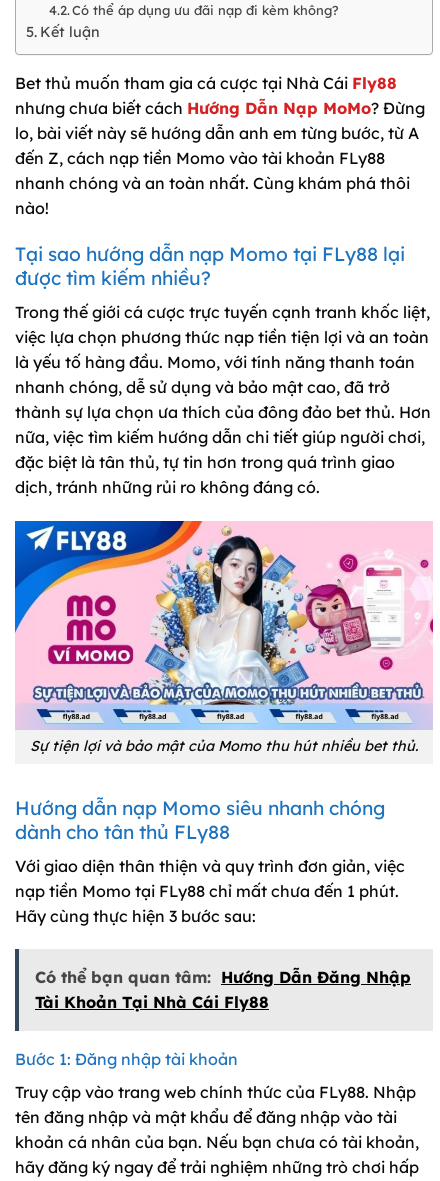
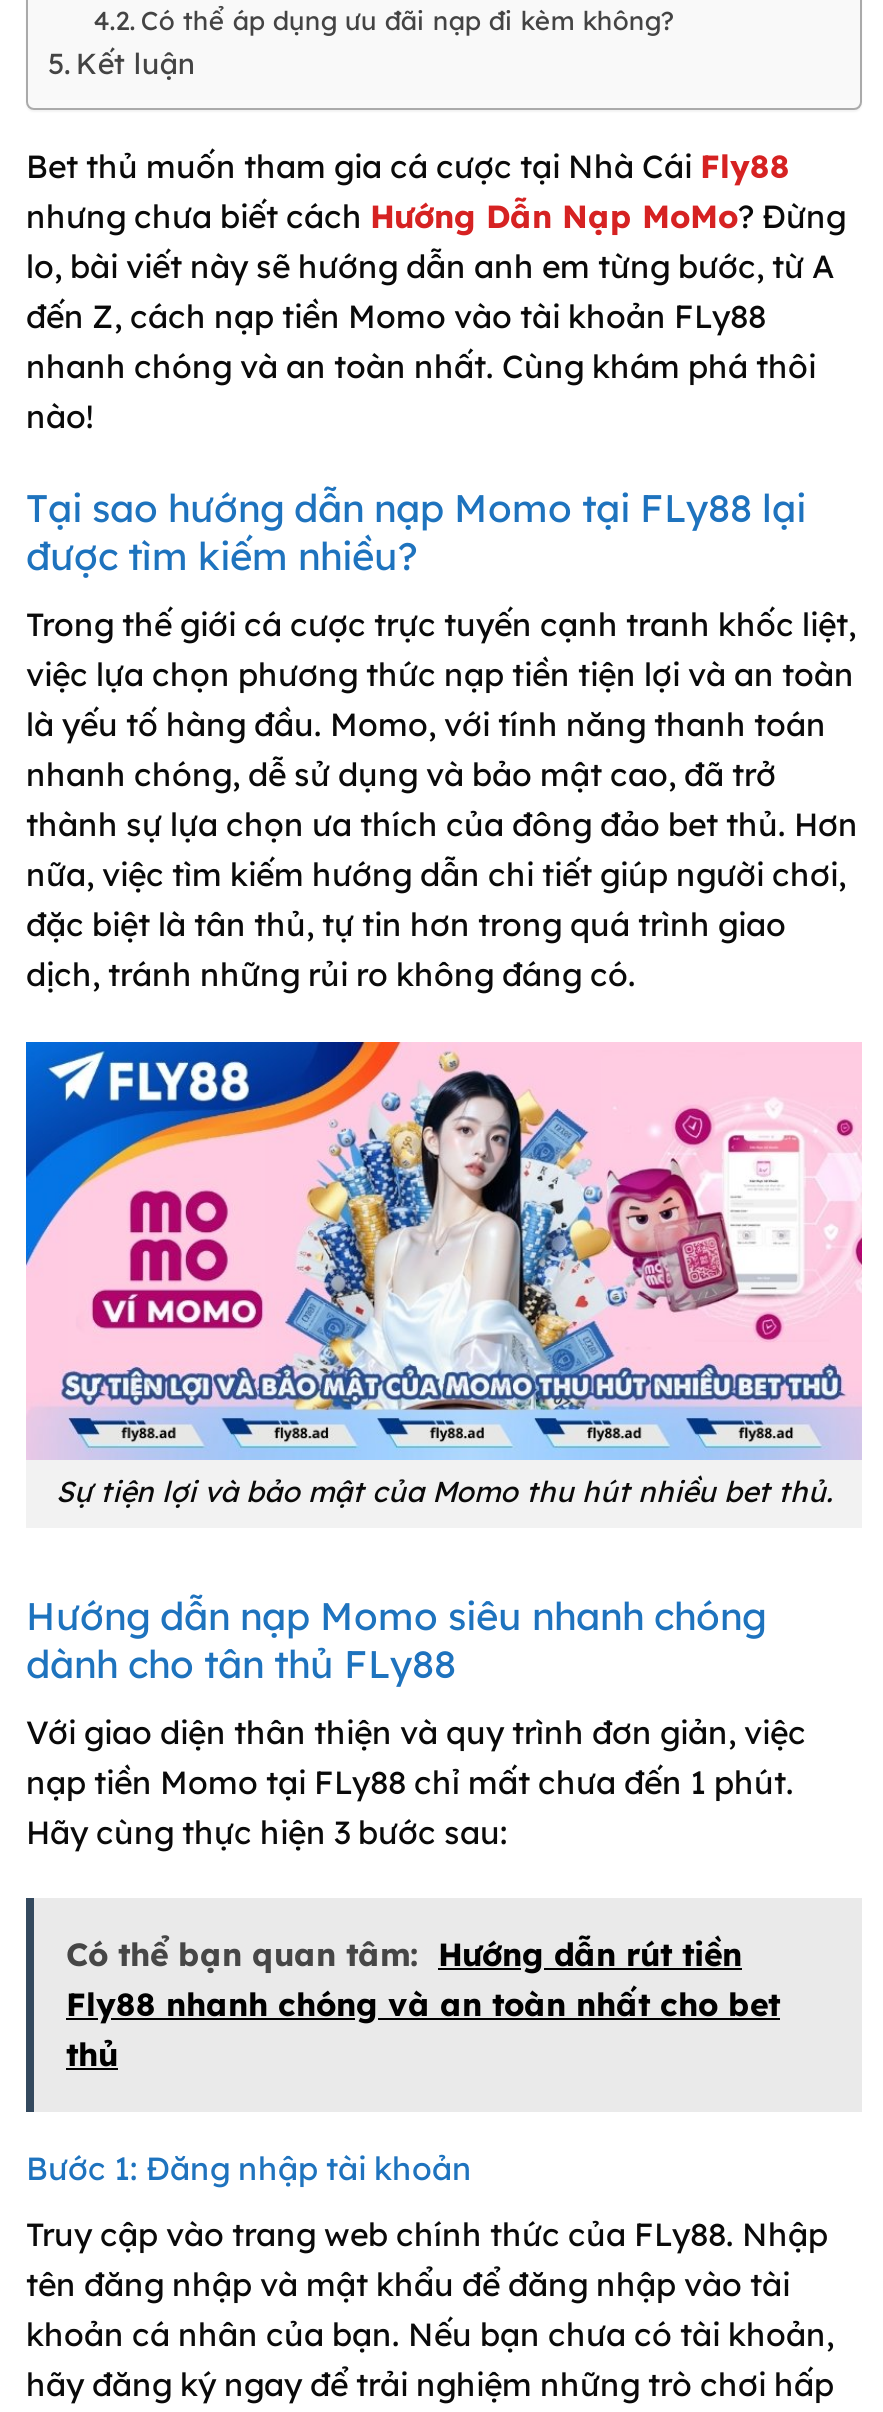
- Có thể bạn quan tâm: Hướng Dẫn Đăng Nhập
- Tài Khoản Tại Nhà Cái Fly88
+ Có thể bạn quan tâm: Hướng dẫn rút tiền
+ Fly88 nhanh chóng và an toàn nhất cho bet
+ thủ
